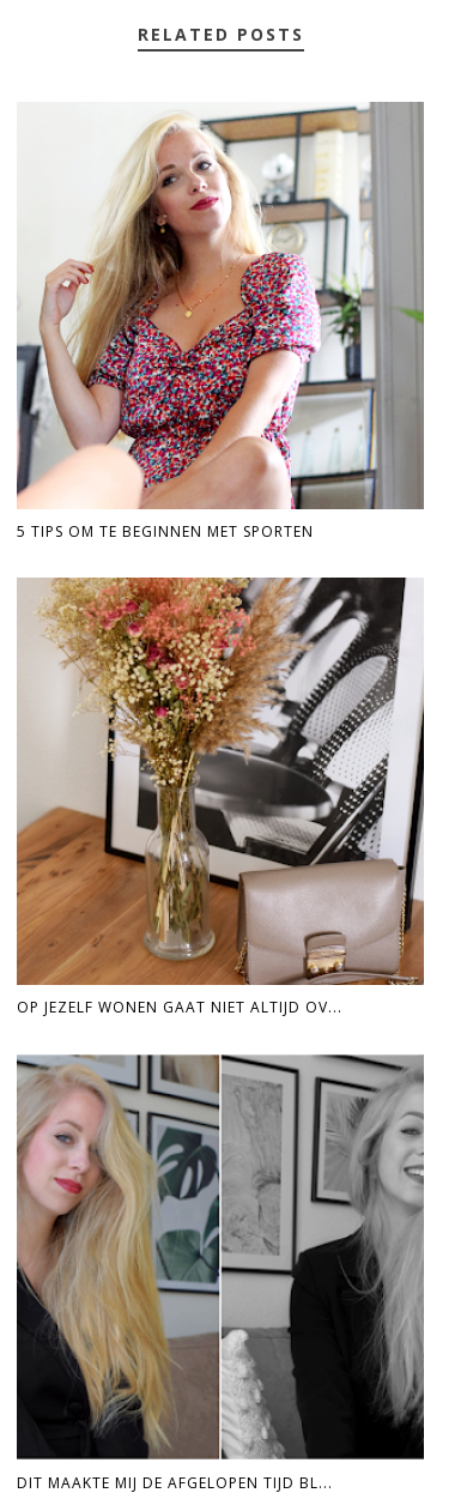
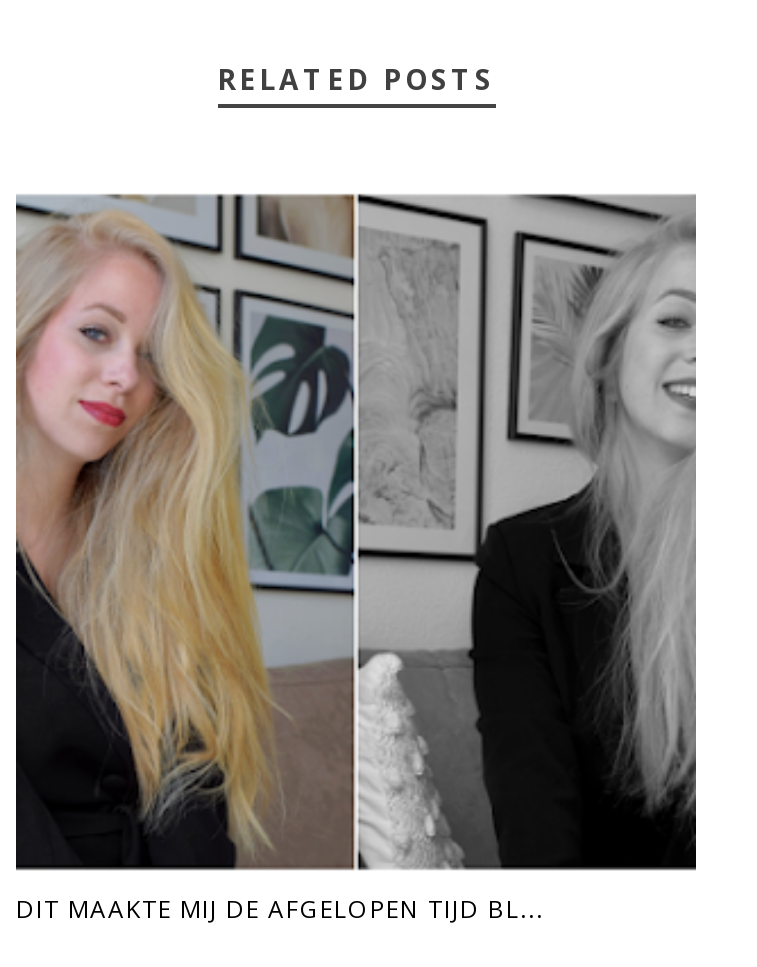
- [image]
- 5 TIPS OM TE BEGINNEN MET SPORTEN

- [image]
- OP JEZELF WONEN GAAT NIET ALTIJD OV...
